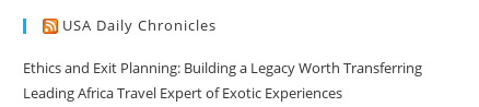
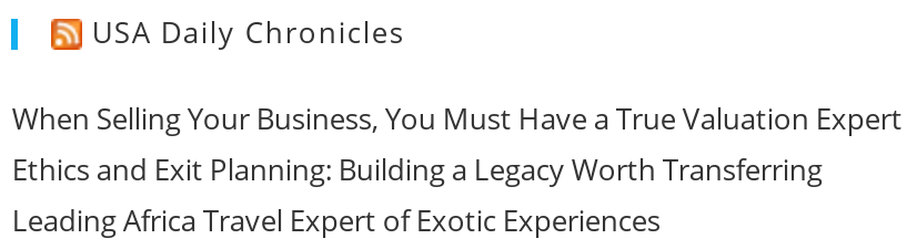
+ When Selling Your Business, You Must Have a True Valuation Expert
